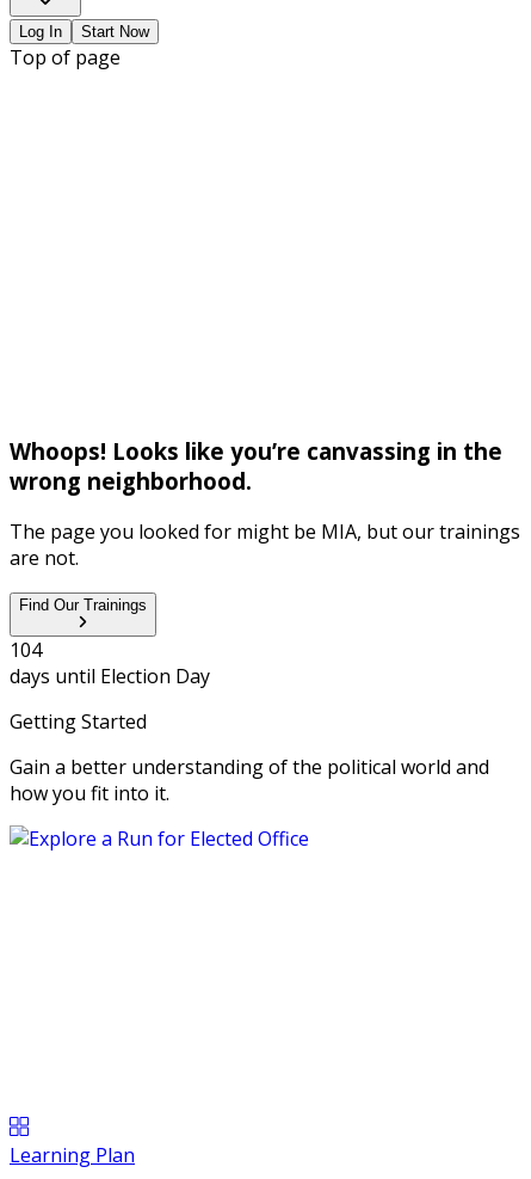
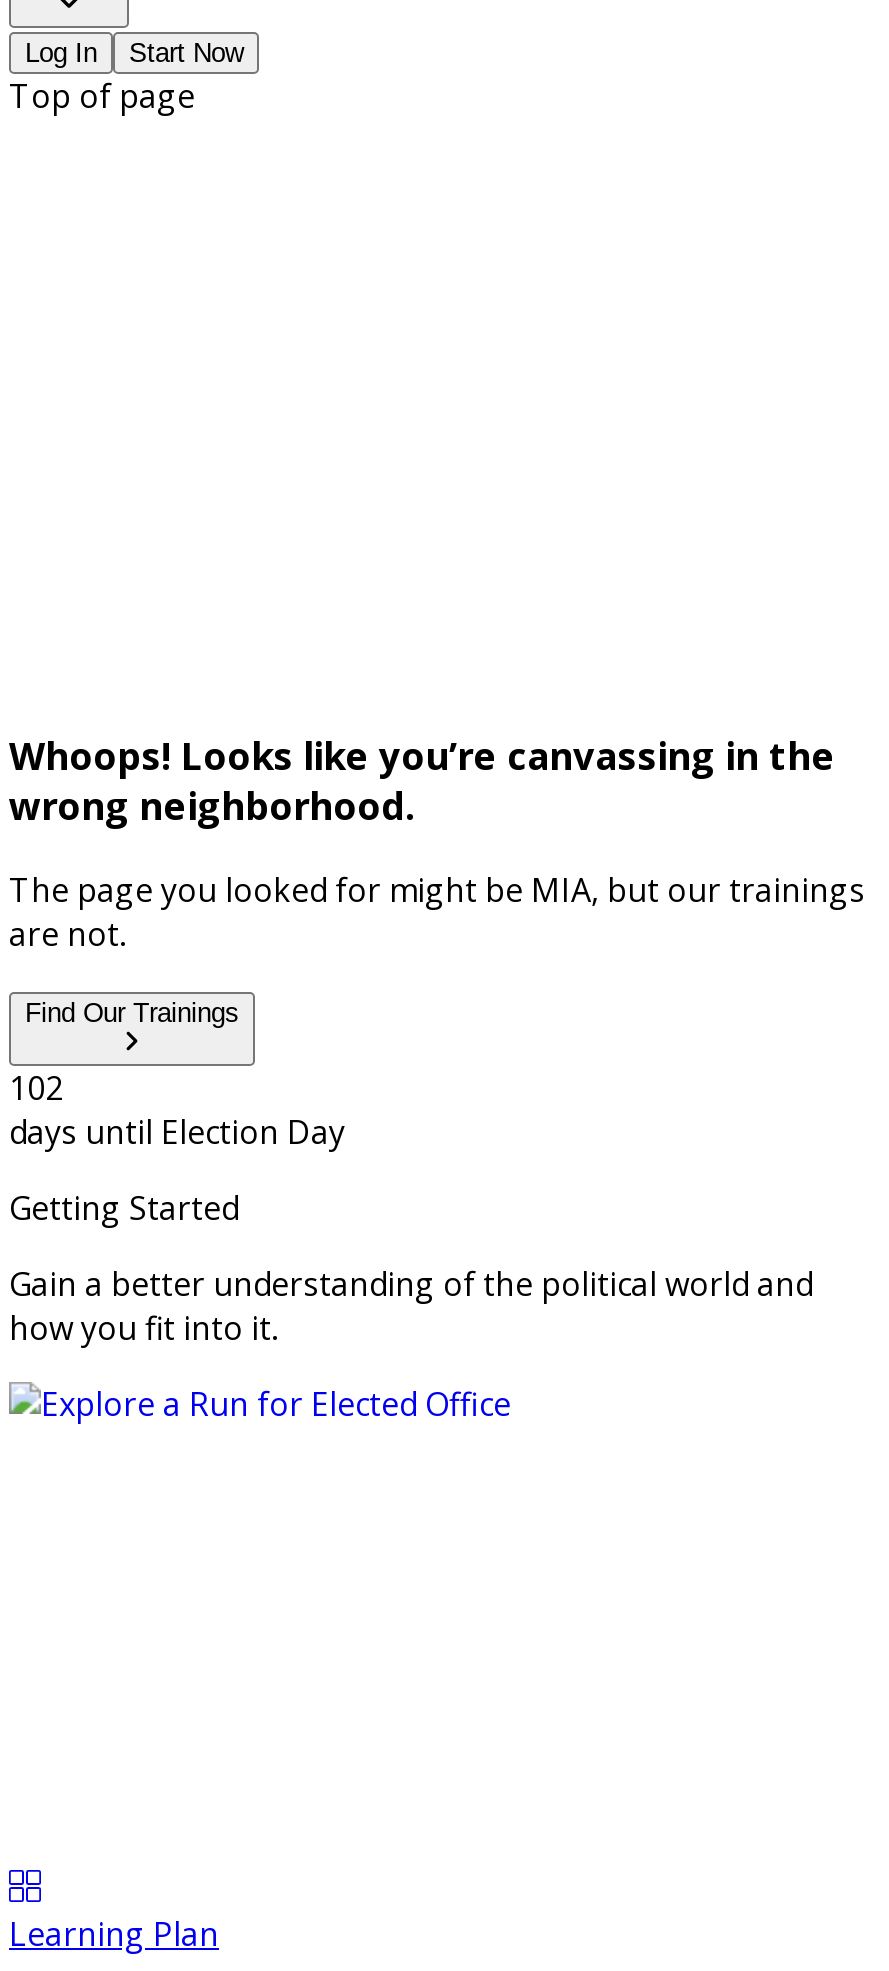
- 104
+ 102
